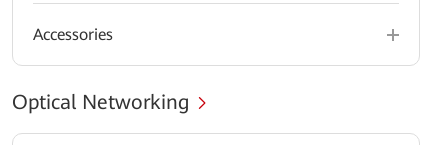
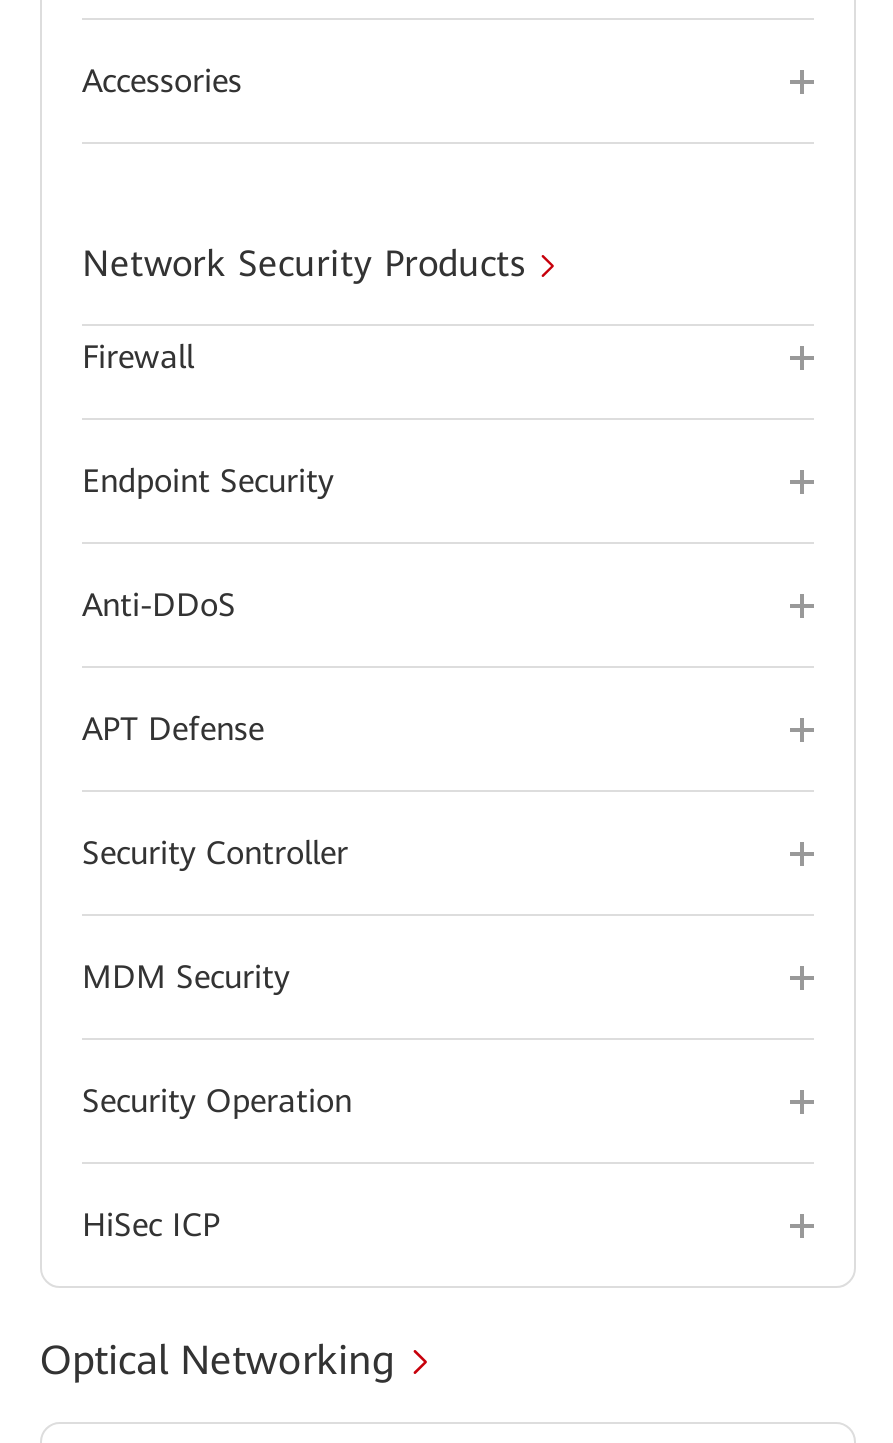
+ Network Security Products
+ Firewall
+ Endpoint Security
+ Anti-DDoS
+ APT Defense
+ Security Controller
+ MDM Security
+ Security Operation
+ HiSec ICP
